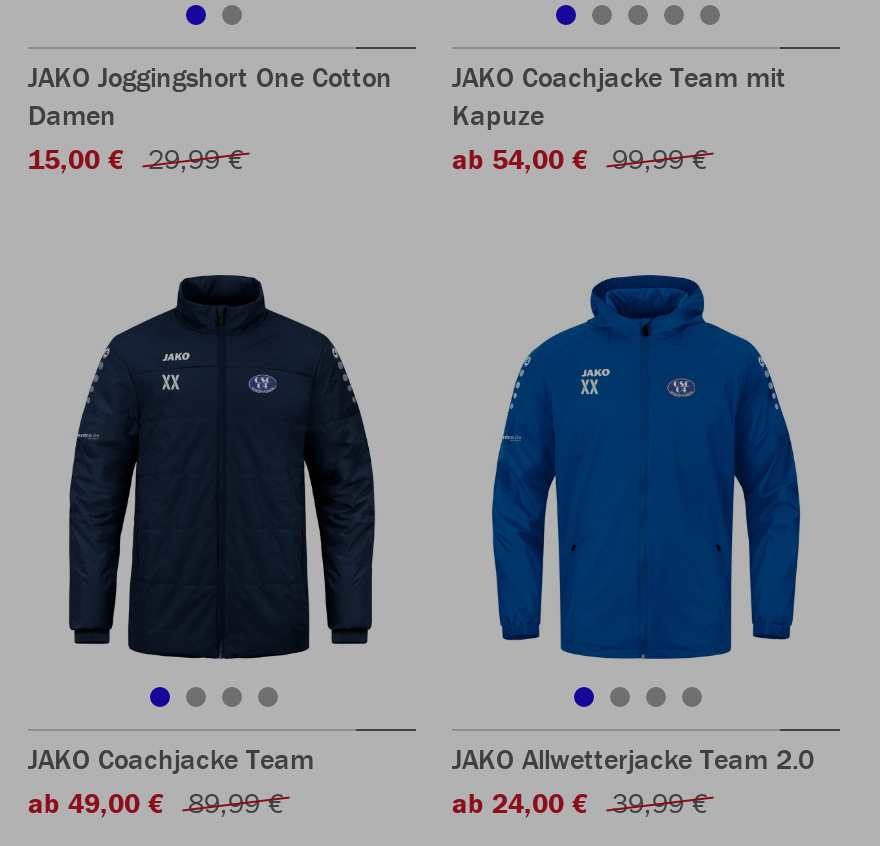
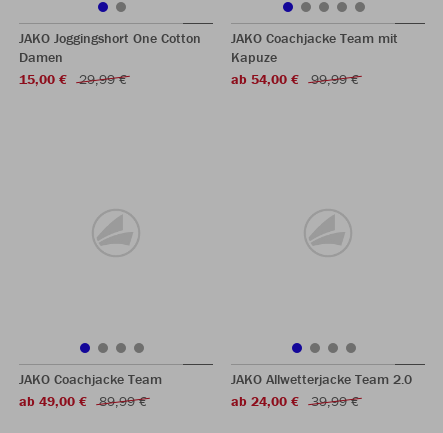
- [image]

- [image]
